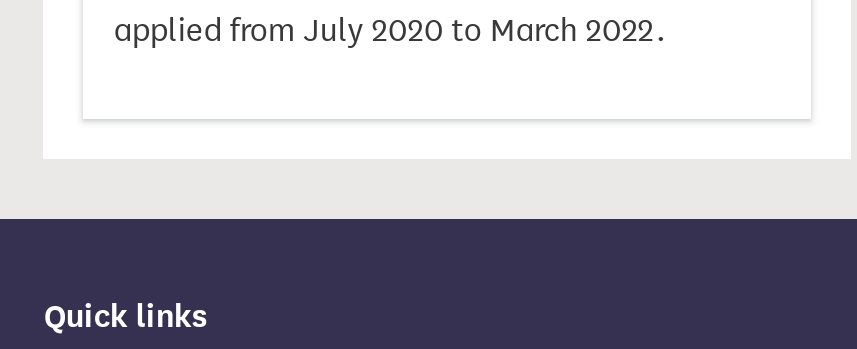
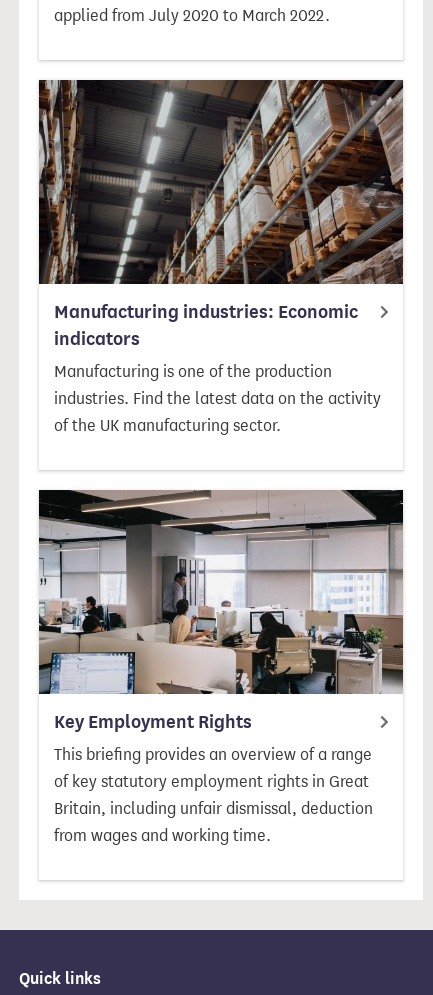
+ [image]
+ Manufacturing industries: Economic
+ indicators
+ Manufacturing is one of the production
+ industries. Find the latest data on the activity
+ of the UK manufacturing sector.

+ [image]
+ Key Employment Rights
+ This briefing provides an overview of a range
+ of key statutory employment rights in Great
+ Britain, including unfair dismissal, deduction
+ from wages and working time.
